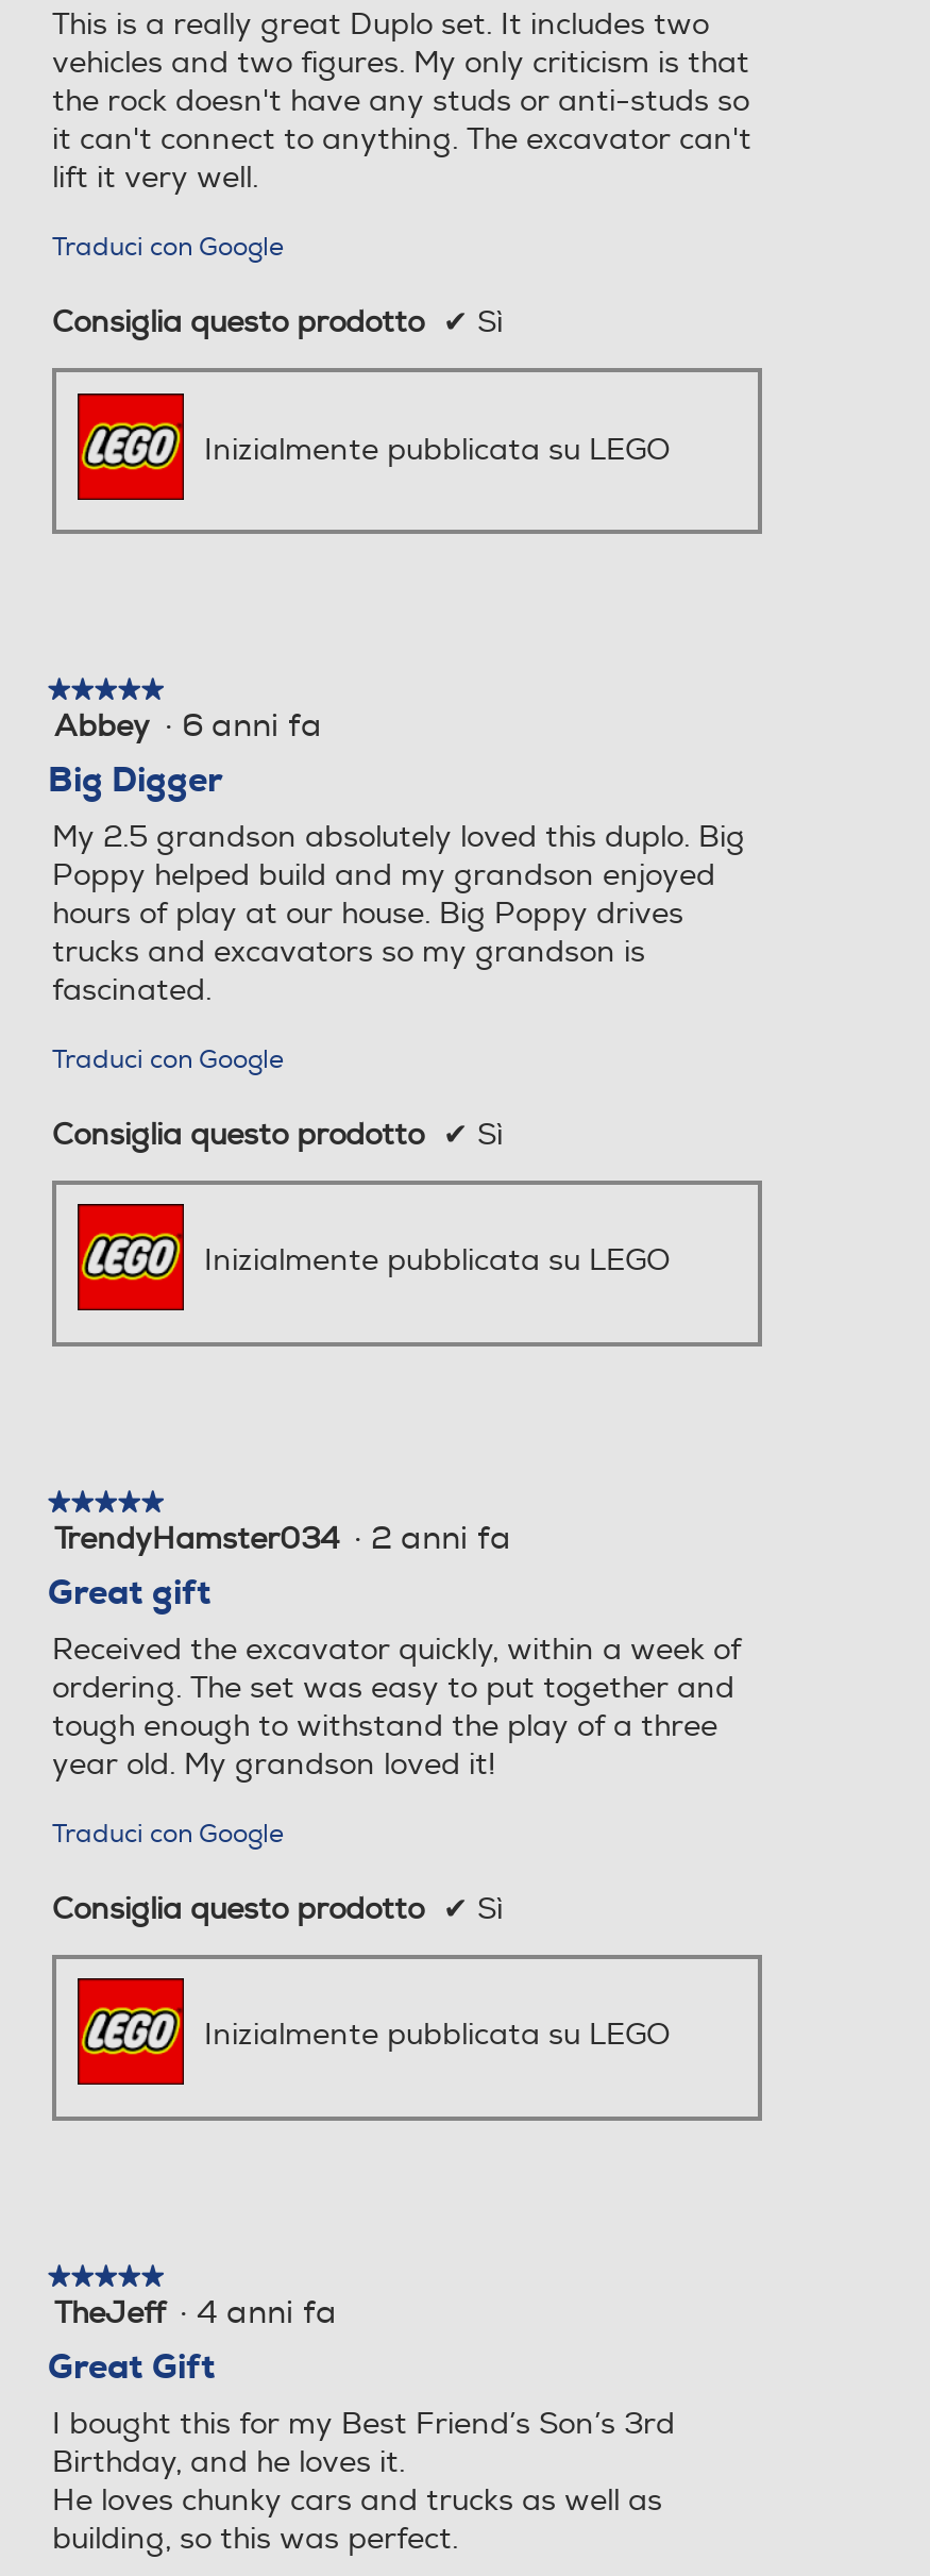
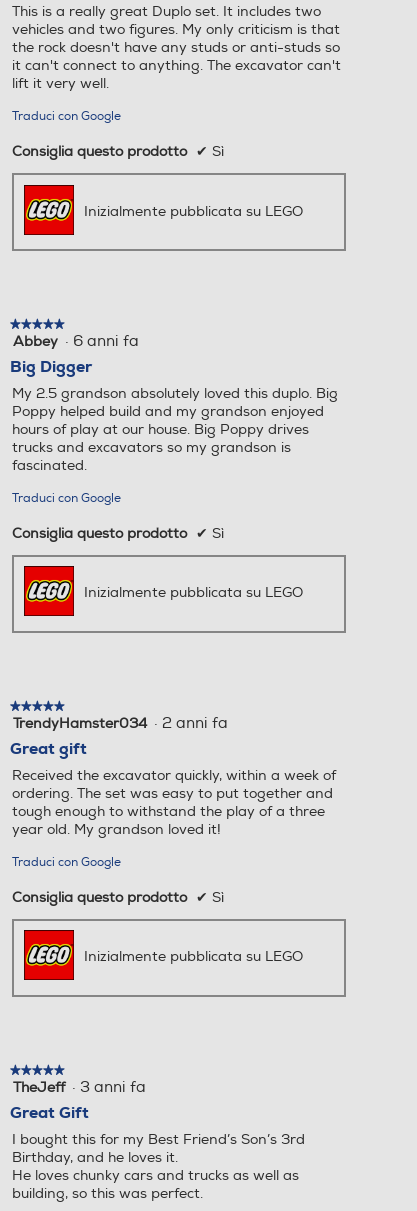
- TheJeff · 4 anni fa
+ TheJeff · 3 anni fa
